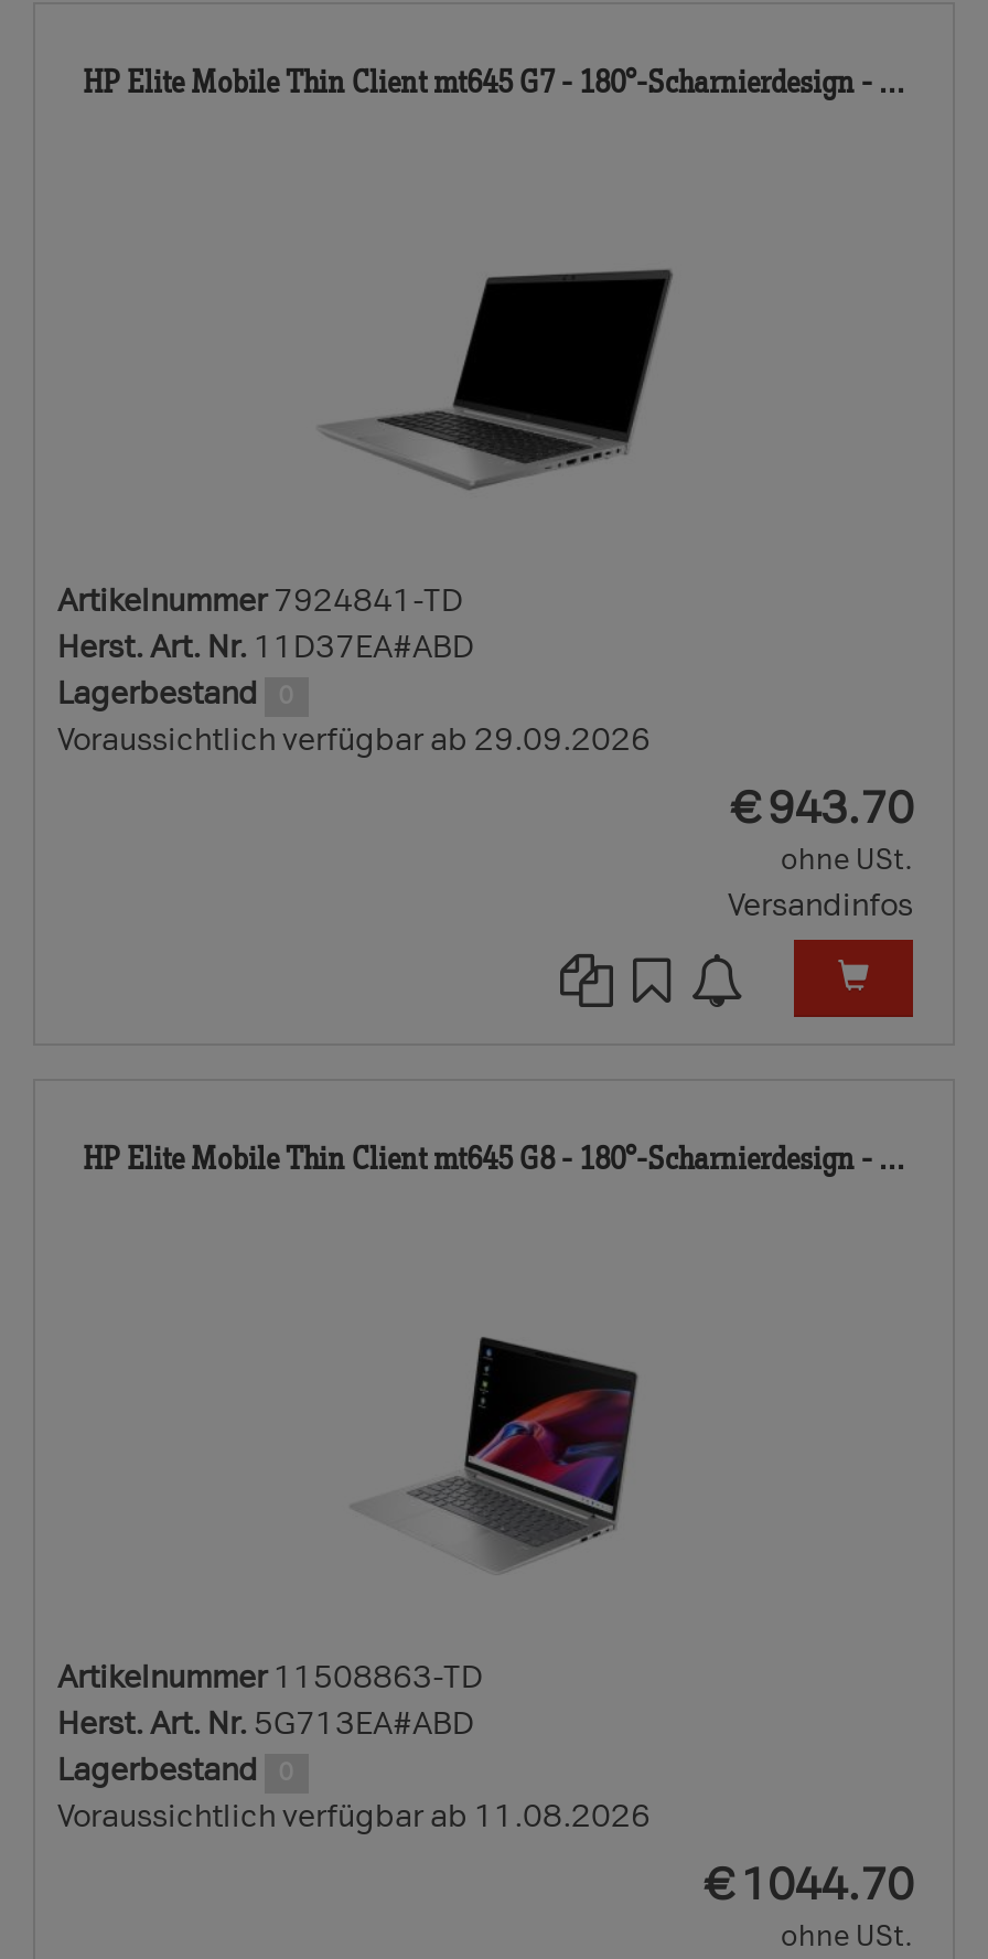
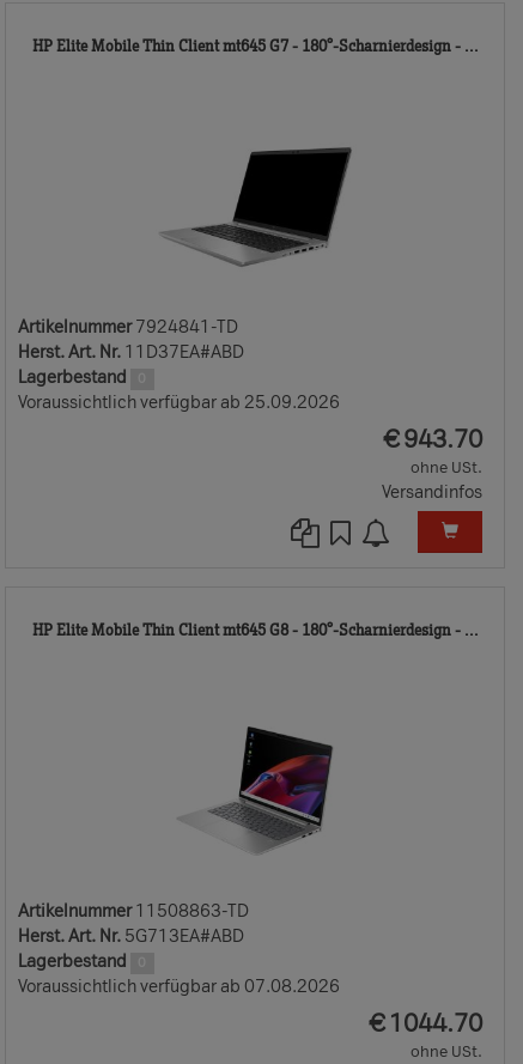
- Voraussichtlich verfügbar ab 29.09.2026
+ Voraussichtlich verfügbar ab 25.09.2026

- Voraussichtlich verfügbar ab 11.08.2026
+ Voraussichtlich verfügbar ab 07.08.2026
